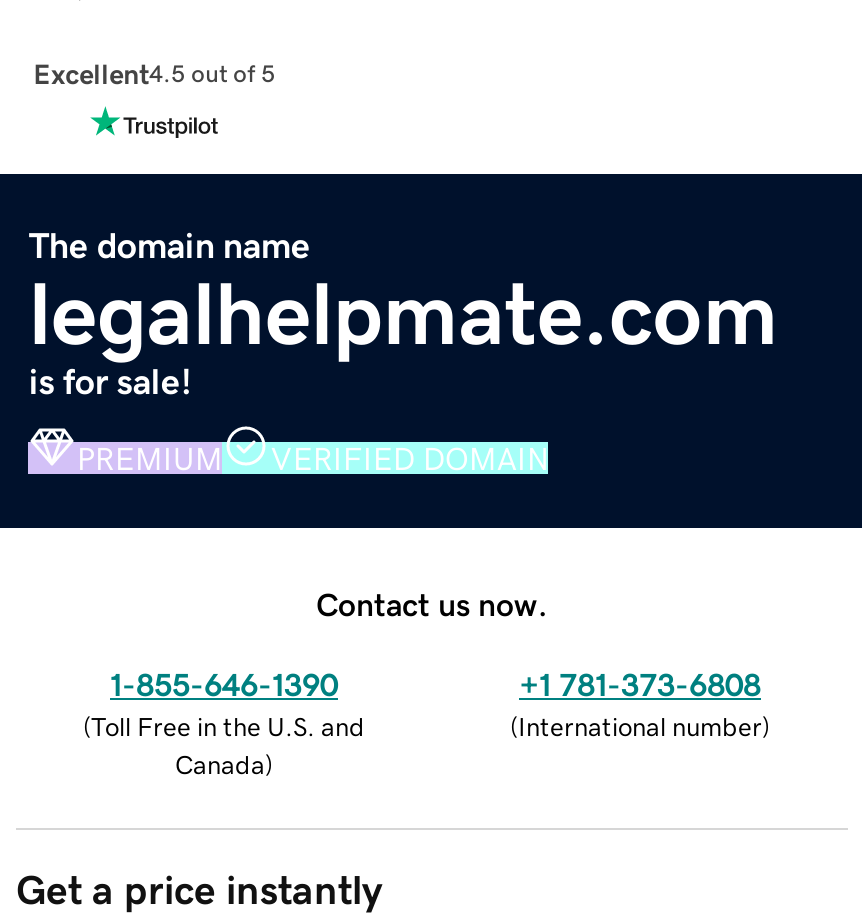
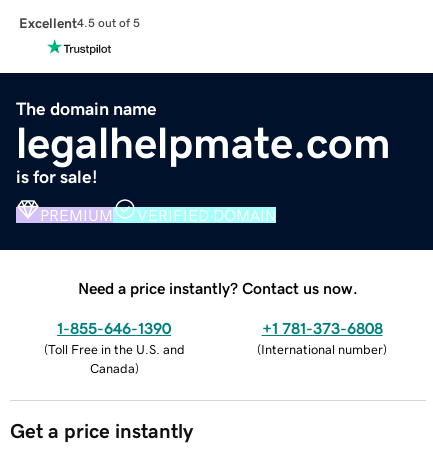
- Contact us now.
+ Need a price instantly? Contact us now.
